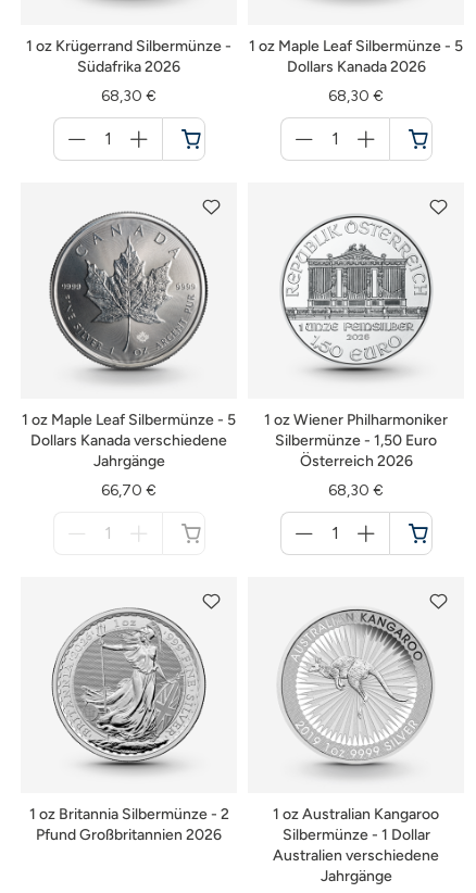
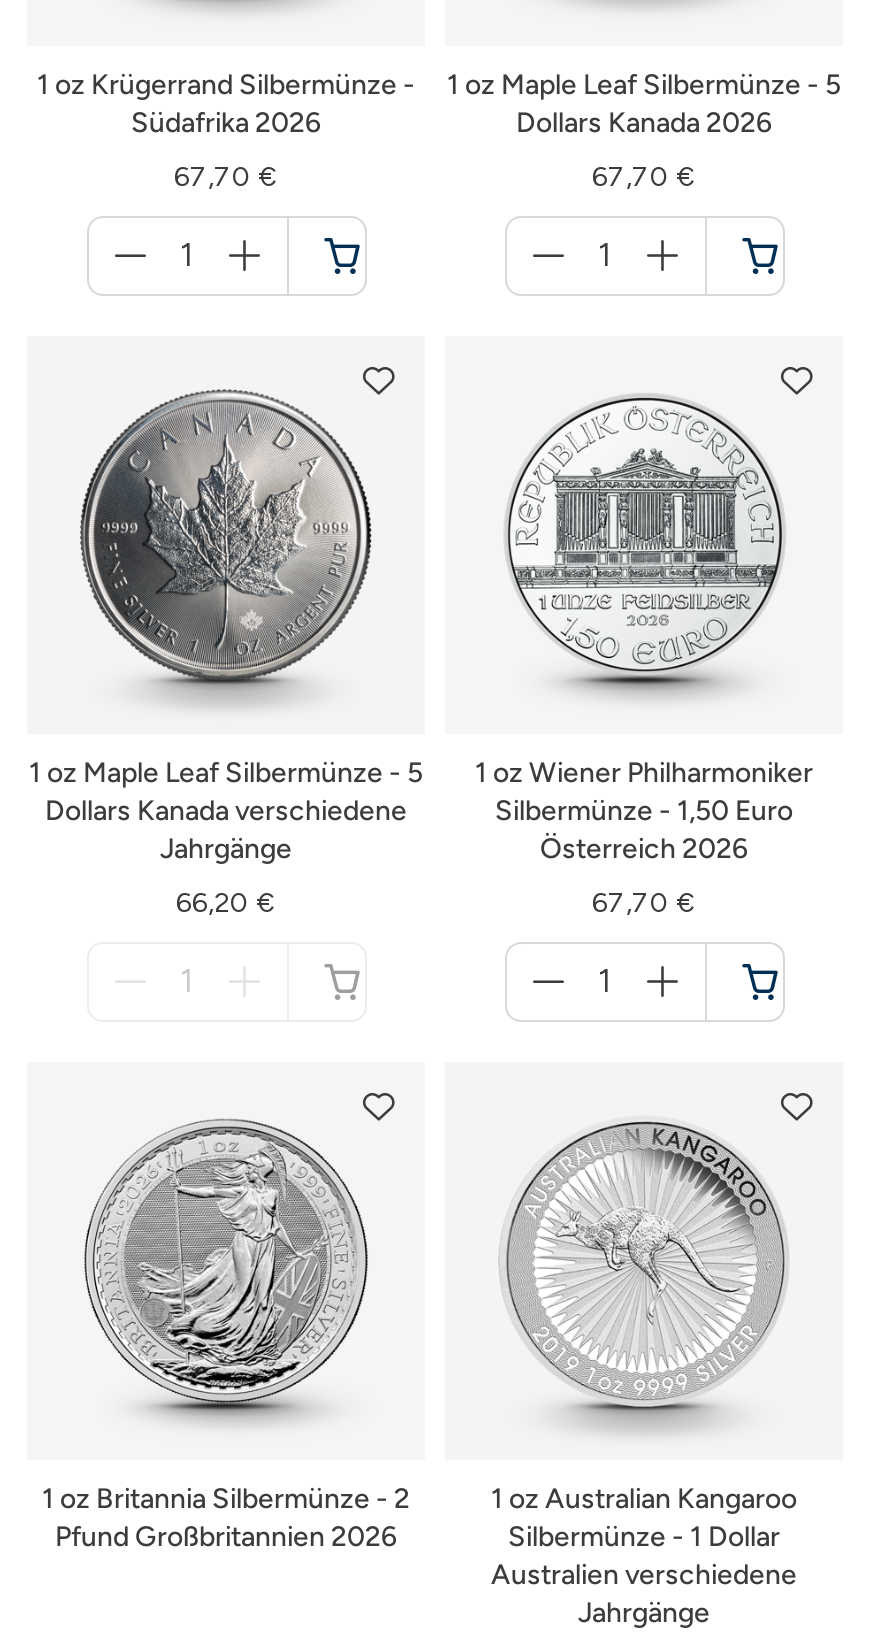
- 68,30 €
+ 67,70 €

- 68,30 €
+ 67,70 €

- 66,70 €
+ 66,20 €

- 68,30 €
+ 67,70 €
